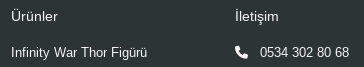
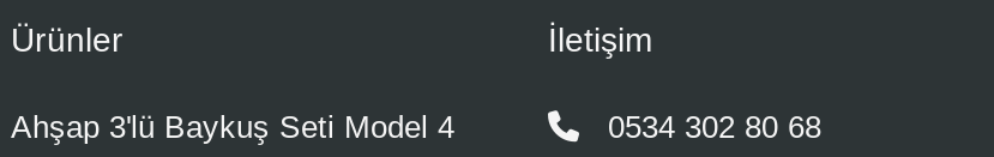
- Infinity War Thor Figürü
+ Ahşap 3'lü Baykuş Seti Model 4
